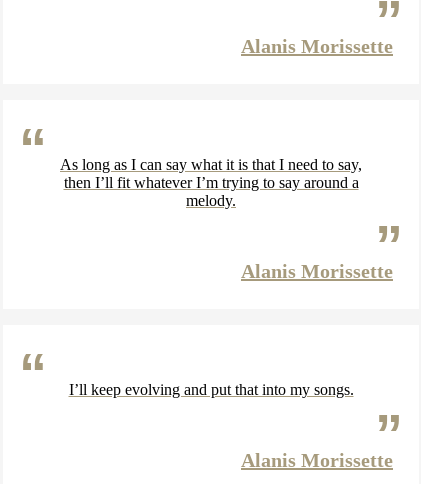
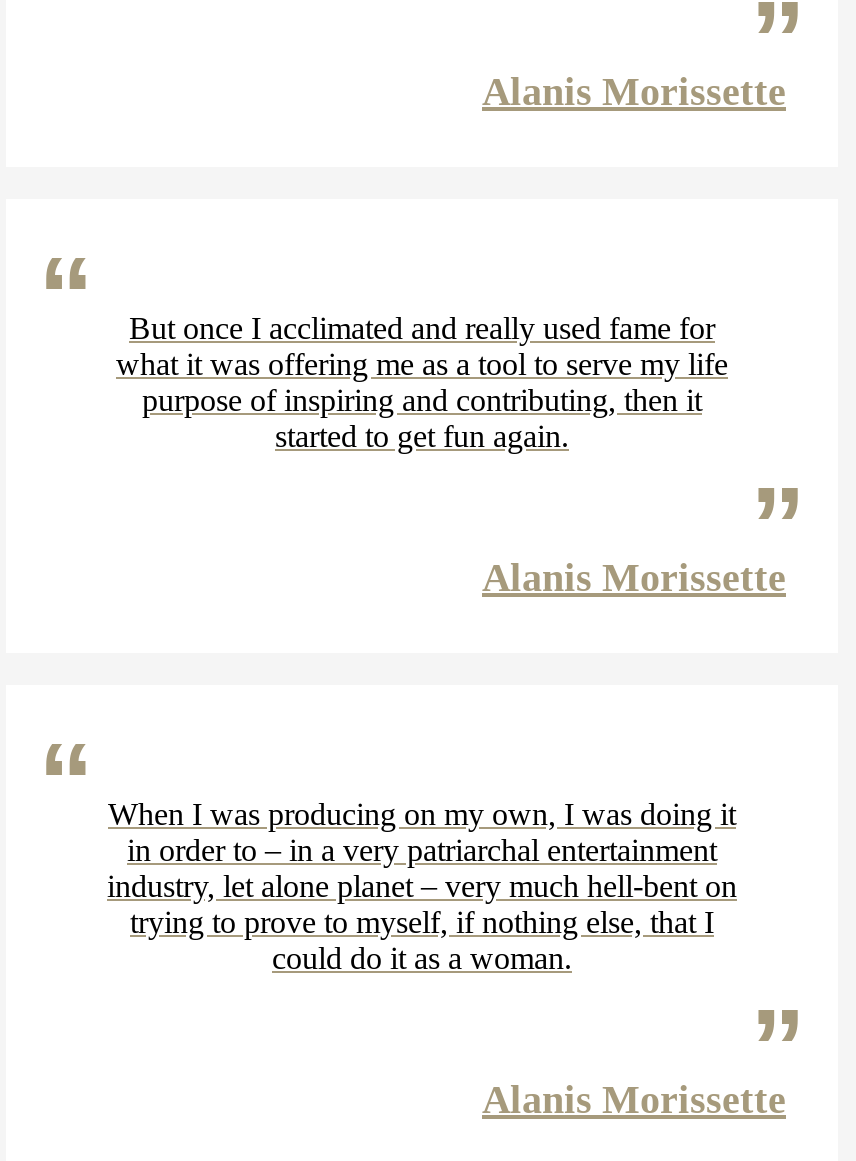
- As long as I can say what it is that I need to say,
- then I’ll fit whatever I’m trying to say around a
- melody.
+ But once I acclimated and really used fame for
+ what it was offering me as a tool to serve my life
+ purpose of inspiring and contributing, then it
+ started to get fun again.

- I’ll keep evolving and put that into my songs.
+ When I was producing on my own, I was doing it
+ in order to – in a very patriarchal entertainment
+ industry, let alone planet – very much hell-bent on
+ trying to prove to myself, if nothing else, that I
+ could do it as a woman.
